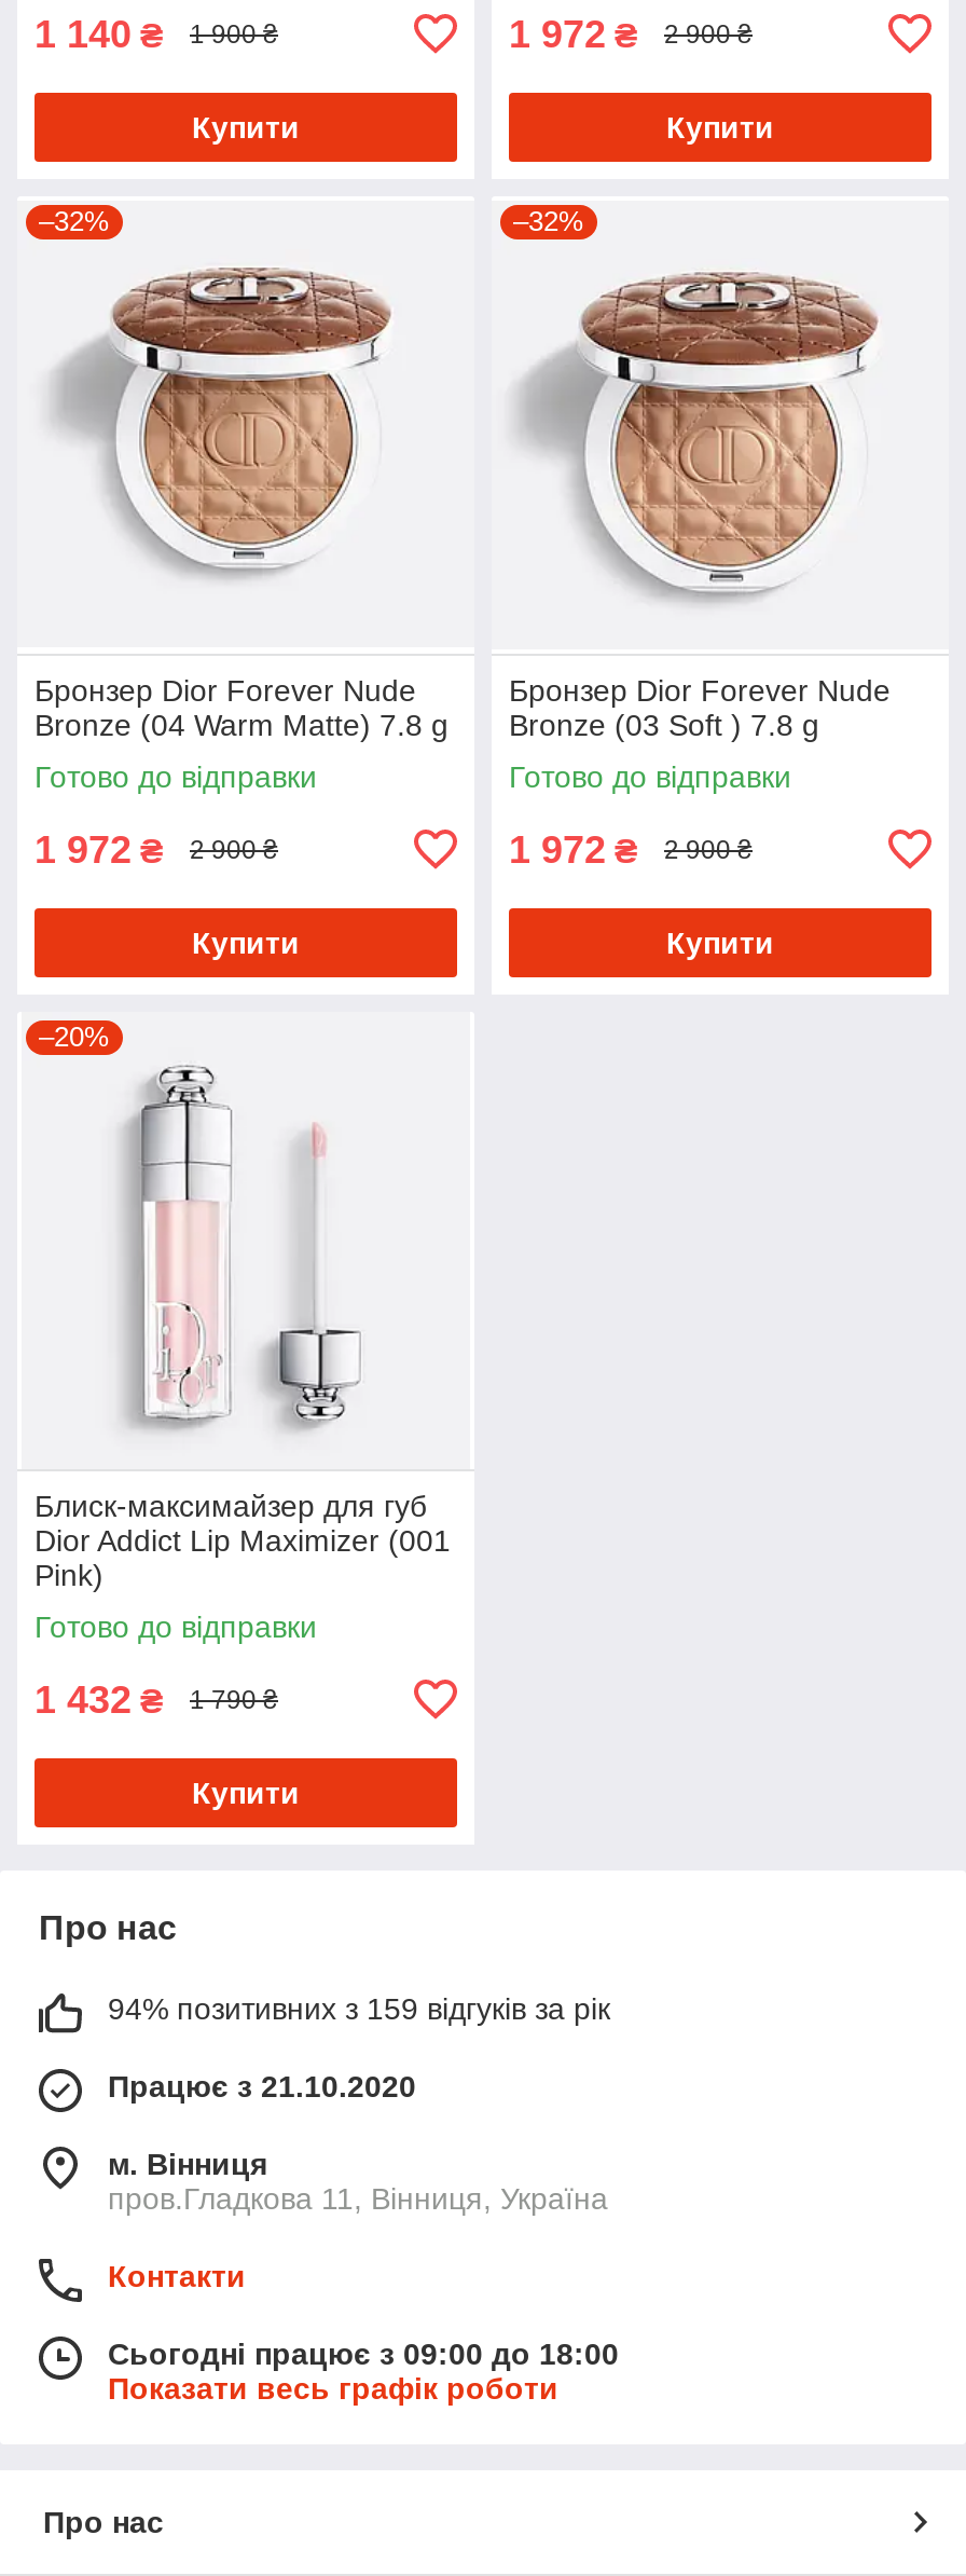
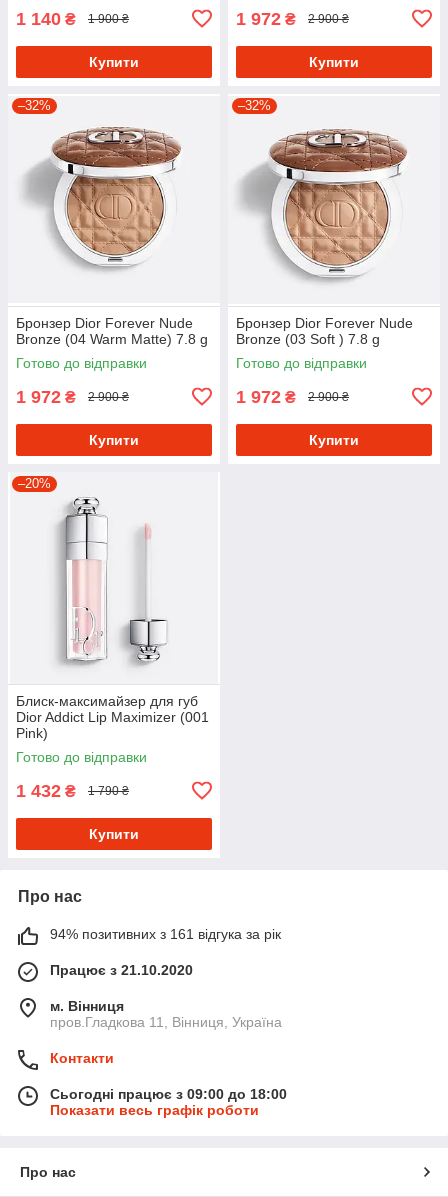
- 94% позитивних з 159 відгуків за рік
+ 94% позитивних з 161 відгука за рік
